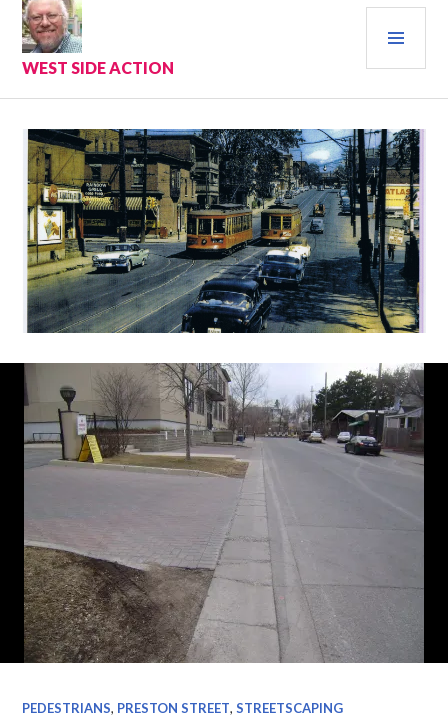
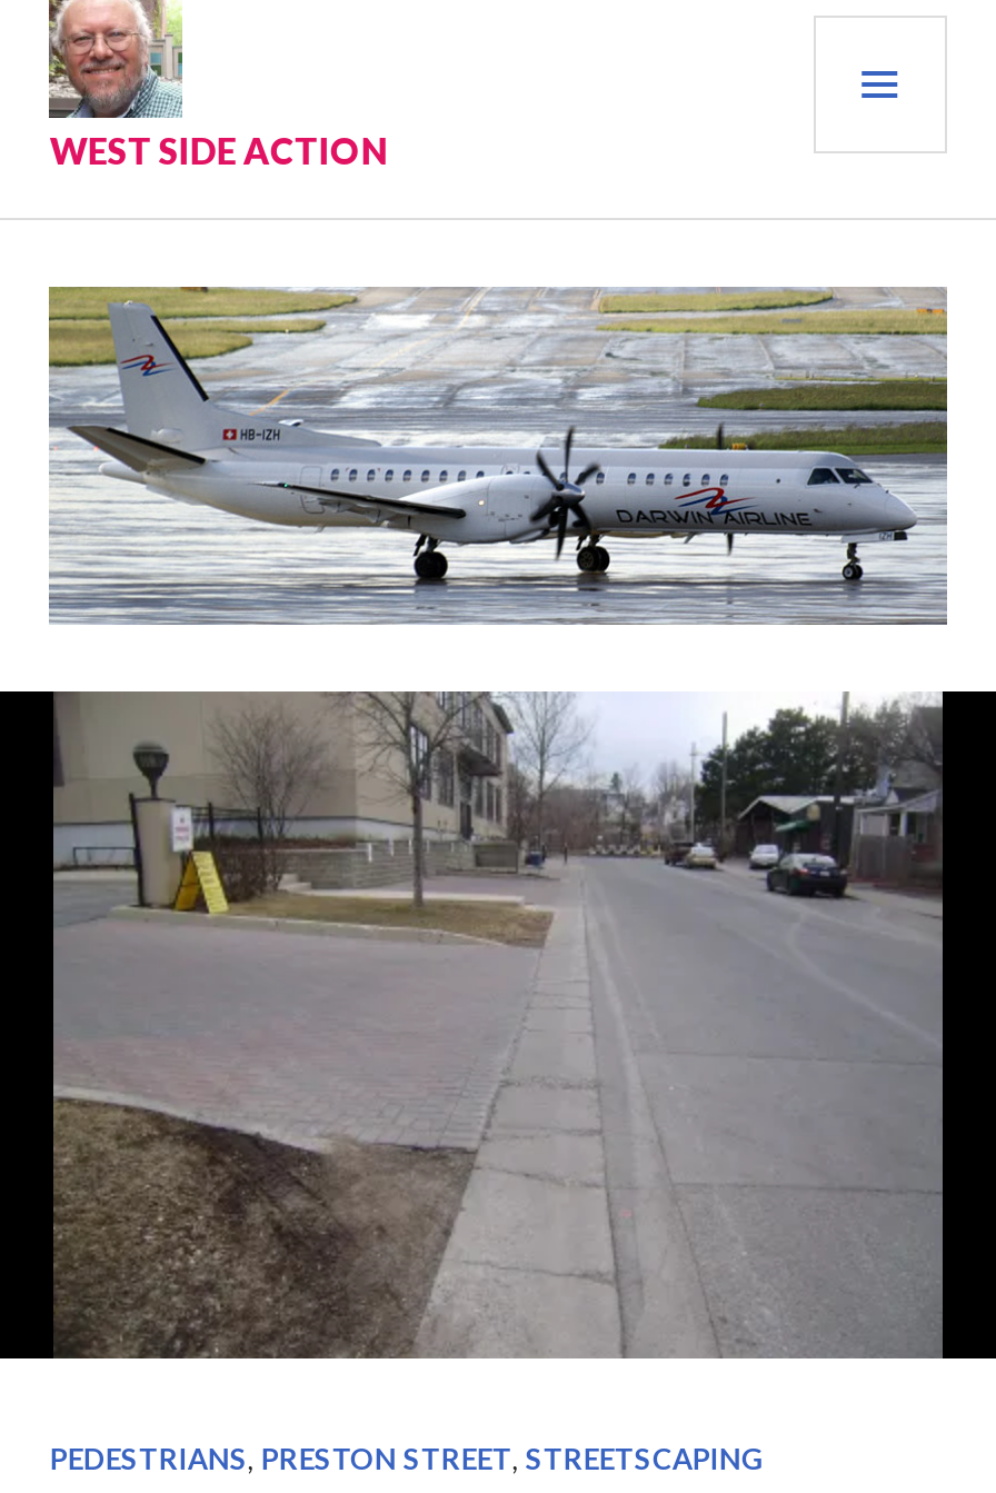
- [image]
+ [image]
